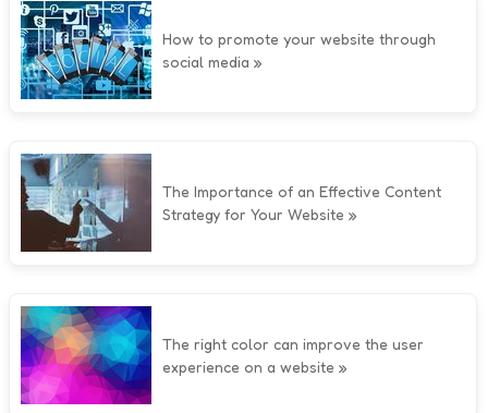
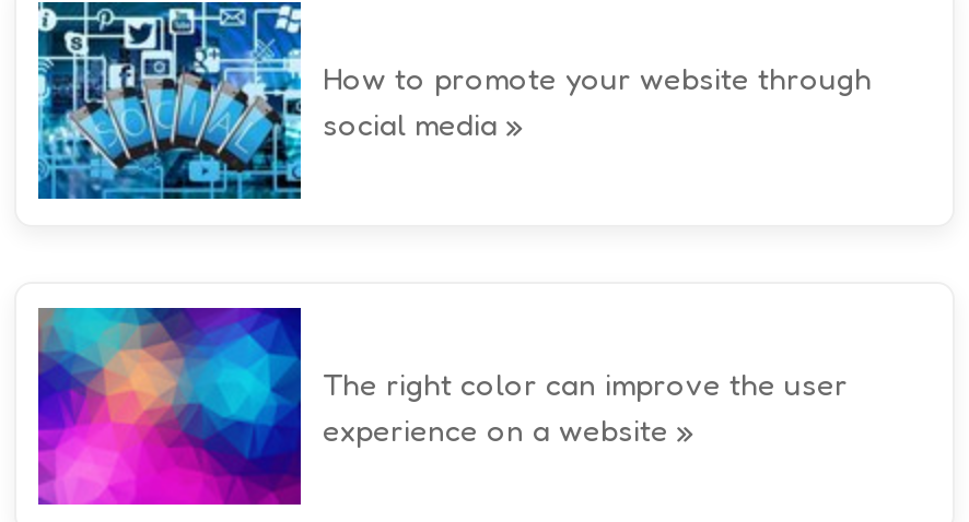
- [image]
- The Importance of an Effective Content
- Strategy for Your Website
